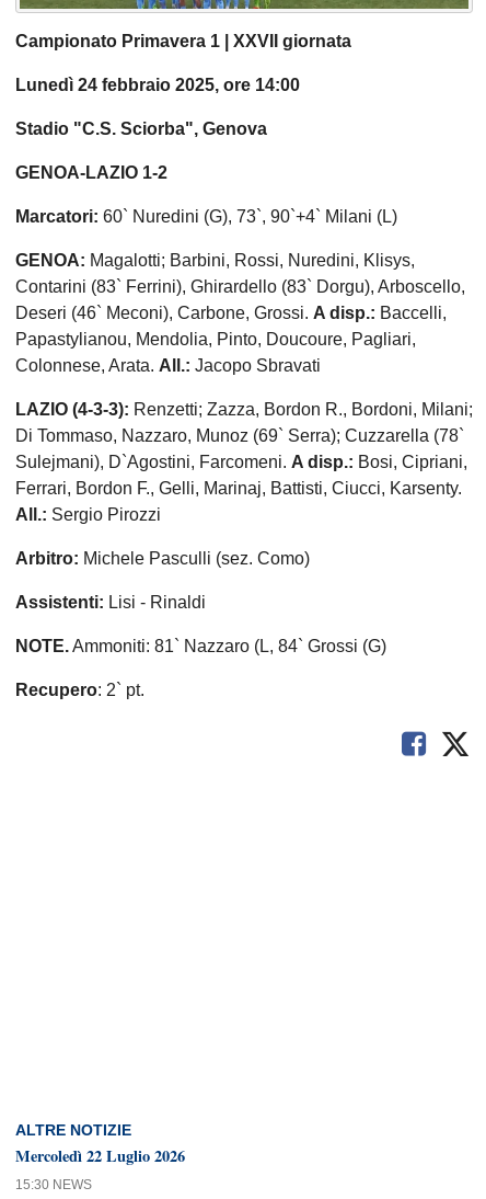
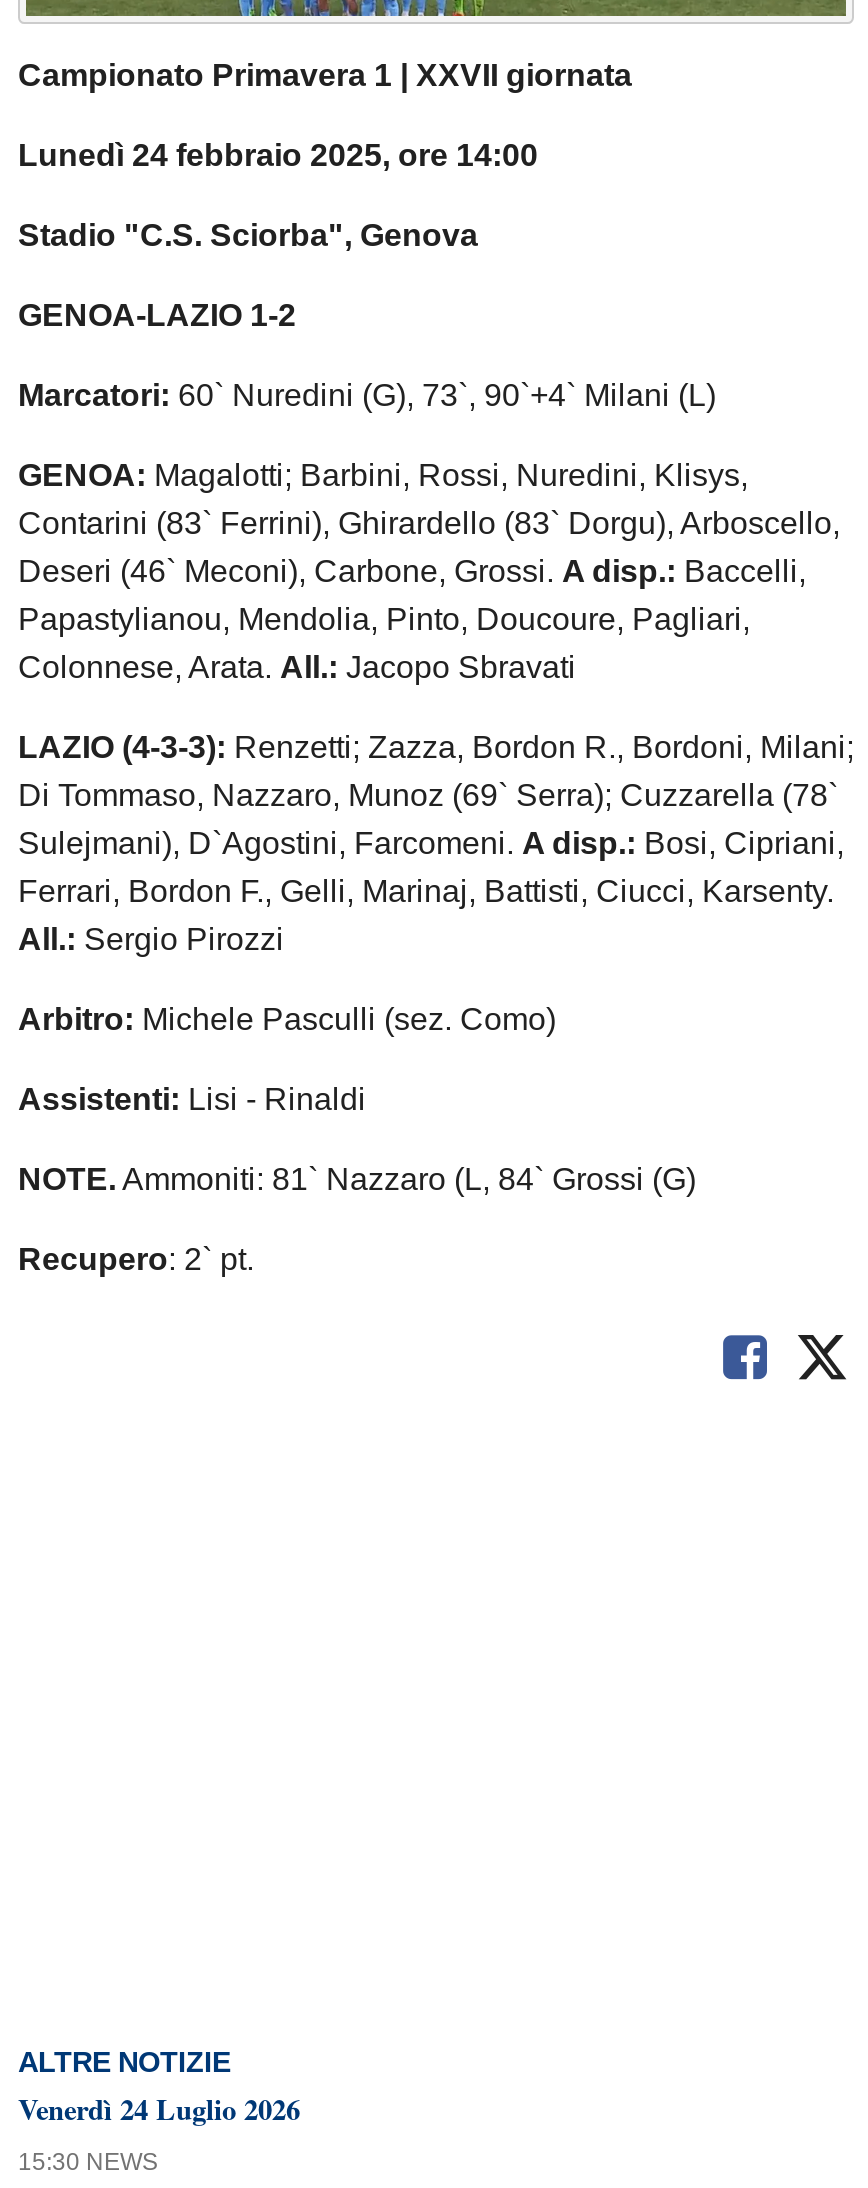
- Mercoledì 22 Luglio 2026
+ Venerdì 24 Luglio 2026
